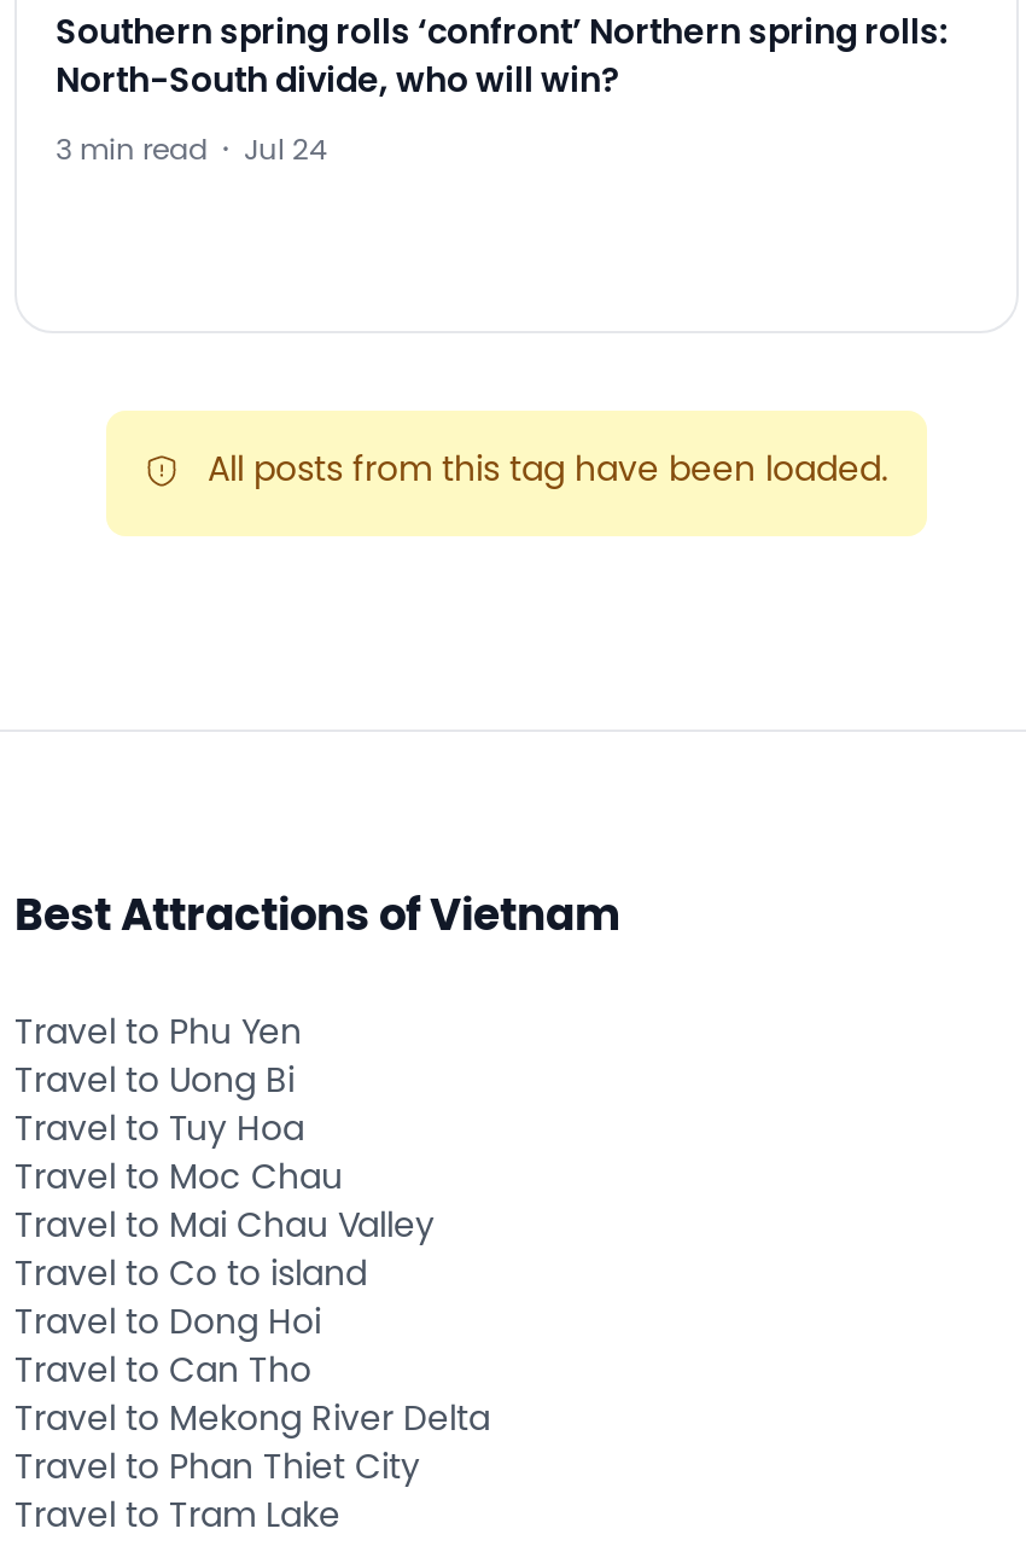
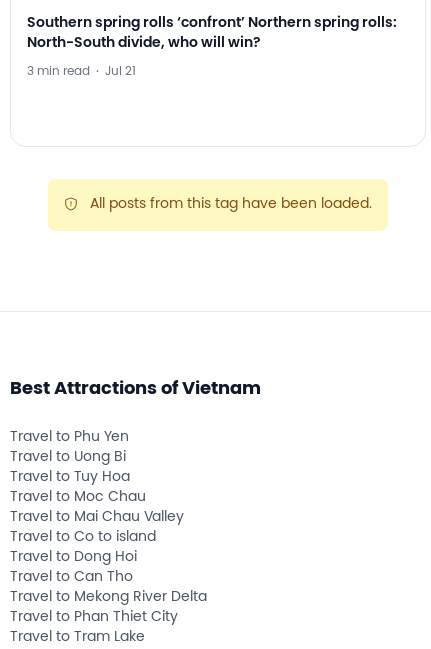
- 3 min read · Jul 24
+ 3 min read · Jul 21
